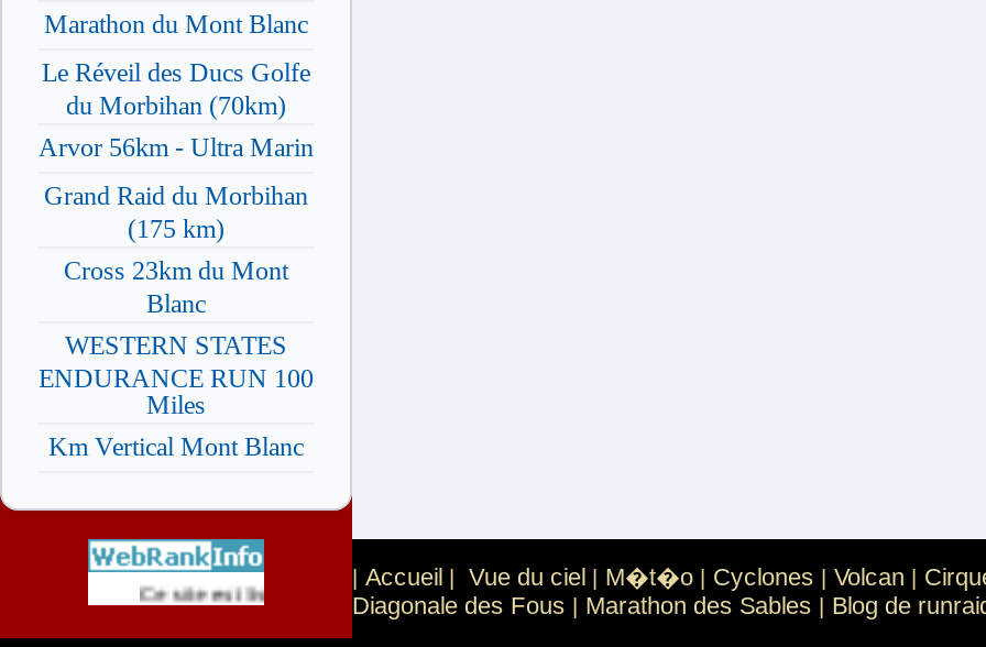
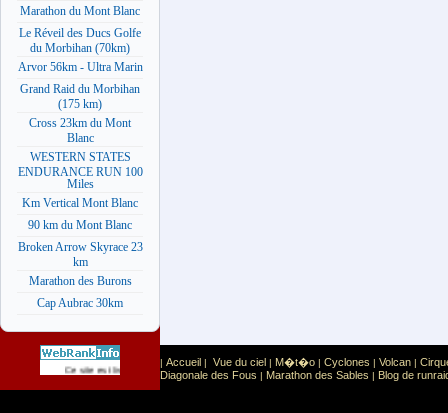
+ 90 km du Mont Blanc
+ Broken Arrow Skyrace 23
+ km
+ Marathon des Burons
+ Cap Aubrac 30km
